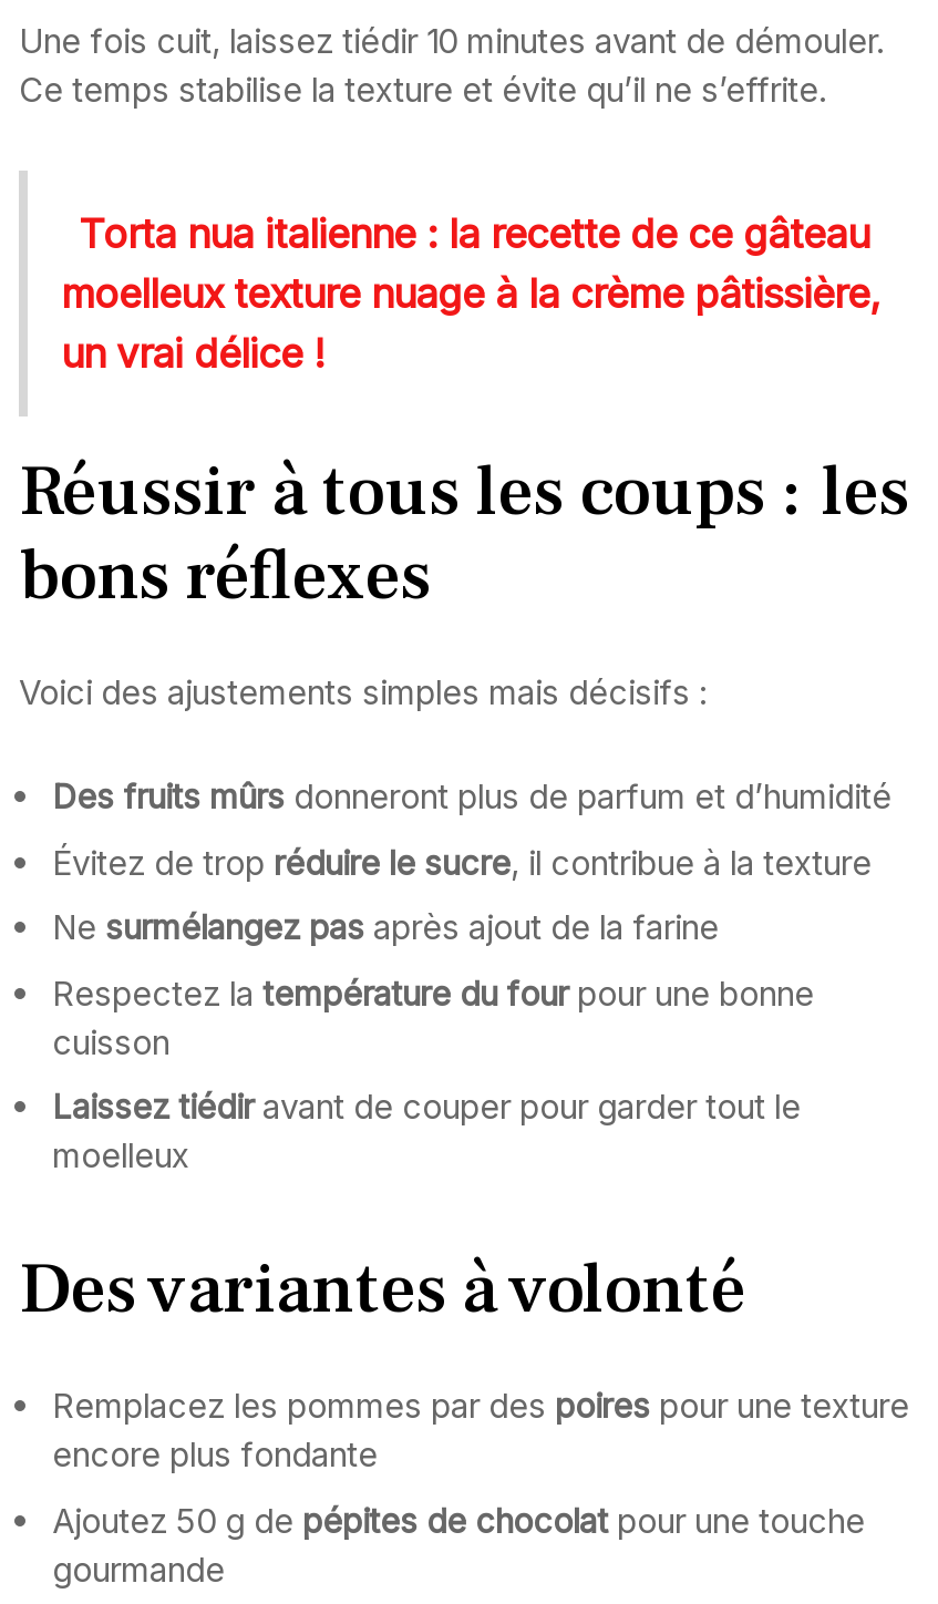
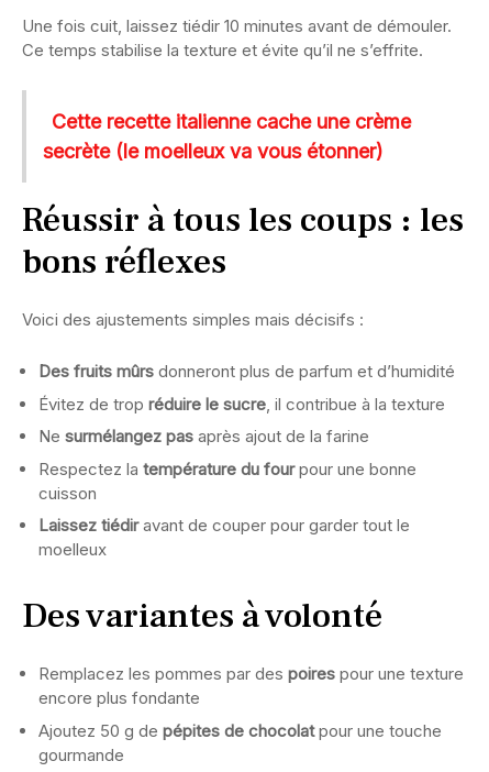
- Torta nua italienne : la recette de ce gâteau
- moelleux texture nuage à la crème pâtissière,
- un vrai délice !
+ Cette recette italienne cache une crème
+ secrète (le moelleux va vous étonner)
